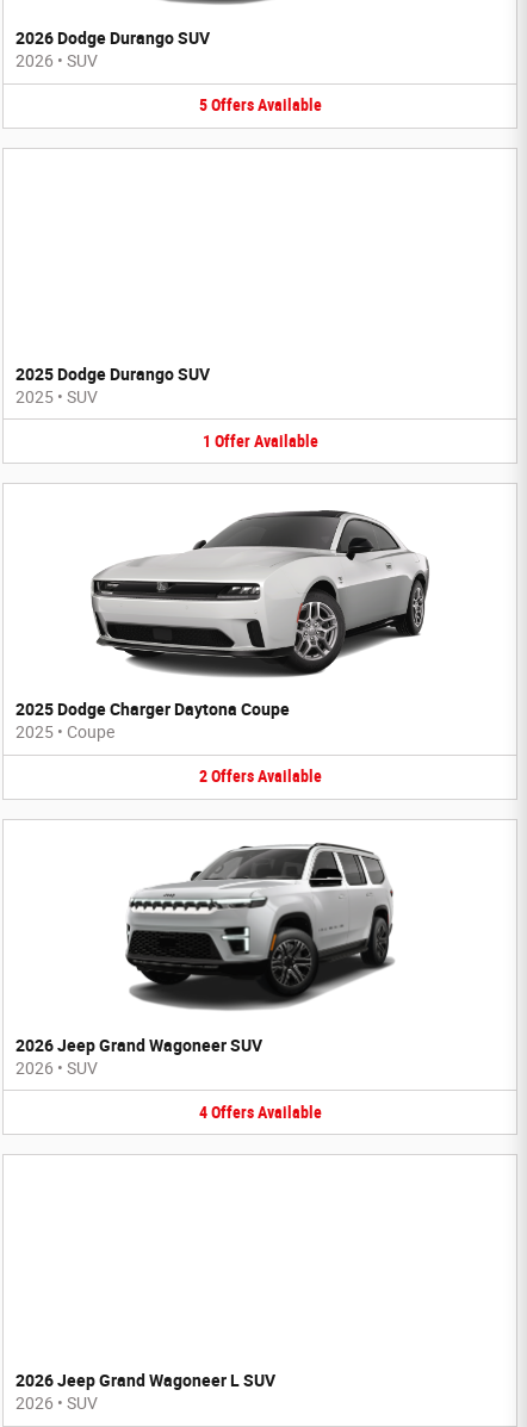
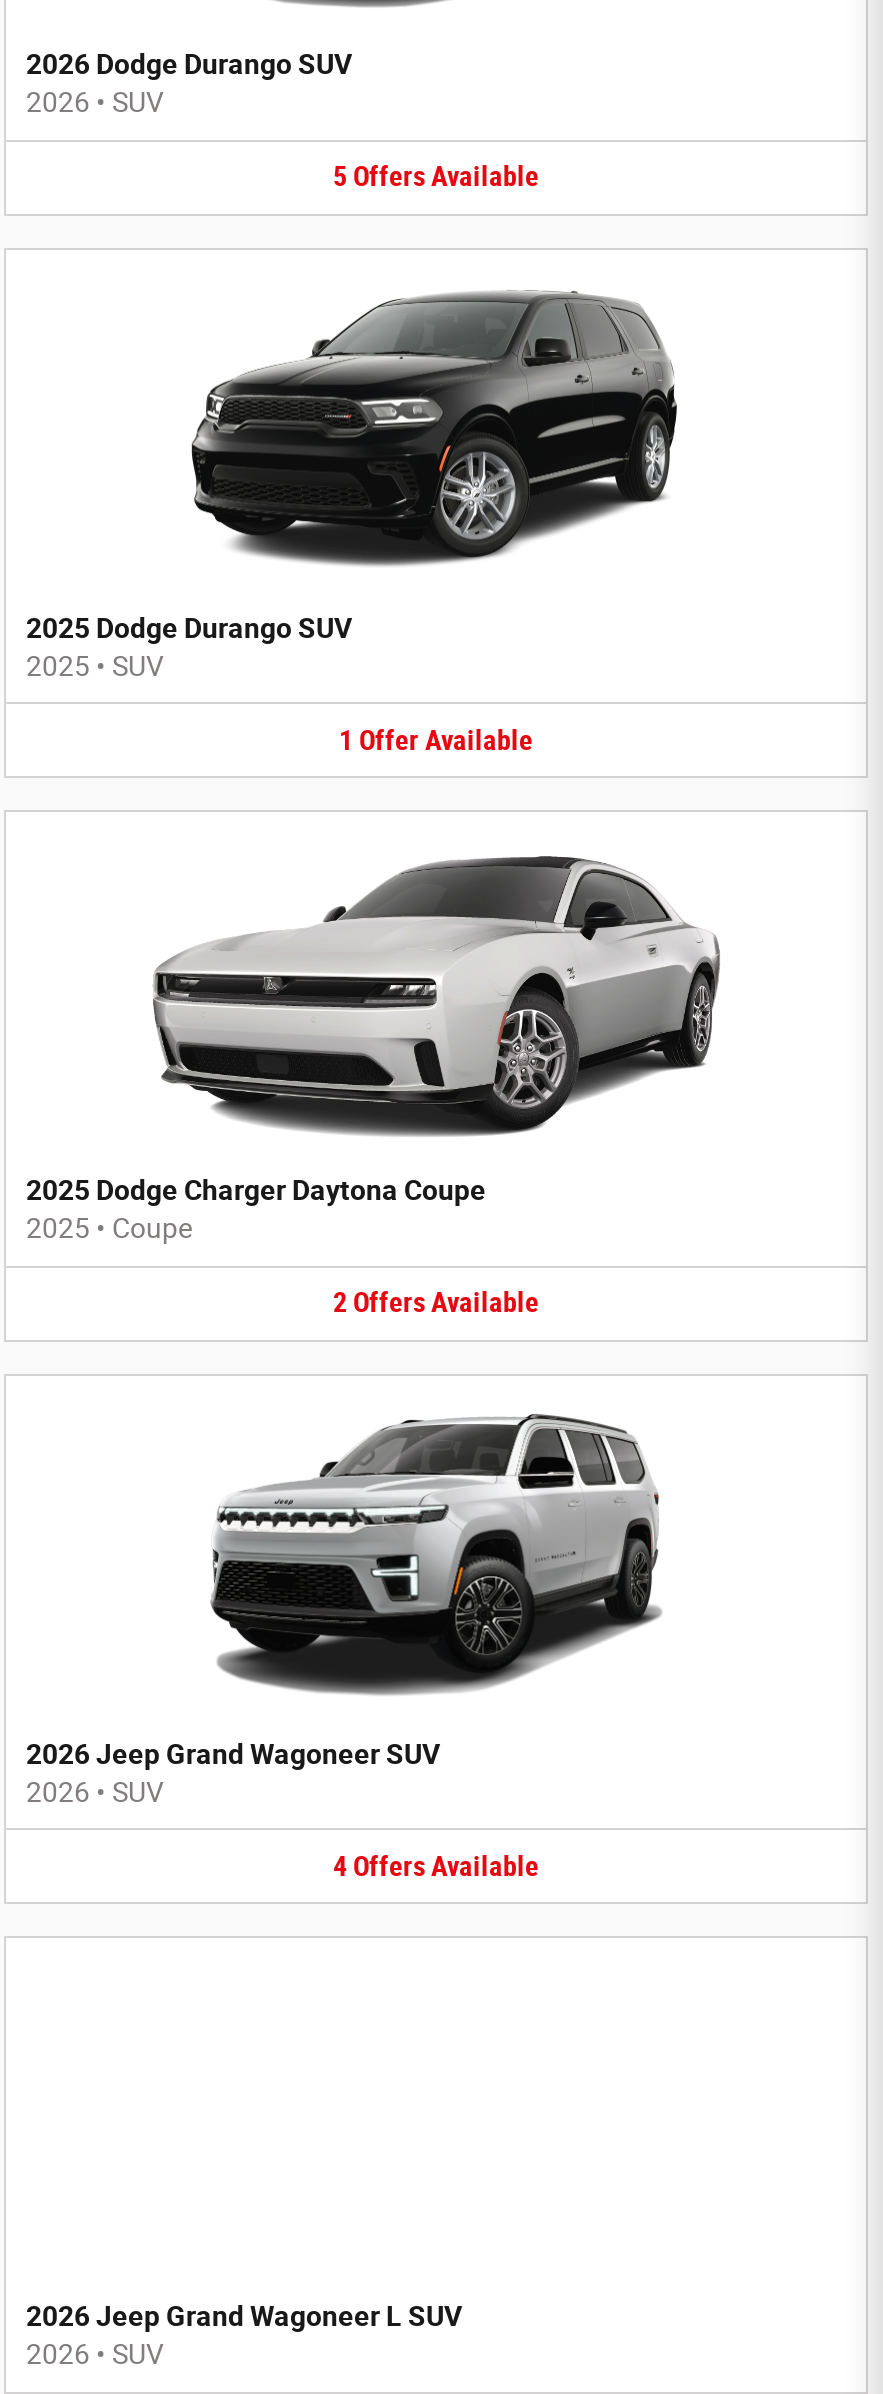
+ [image]
